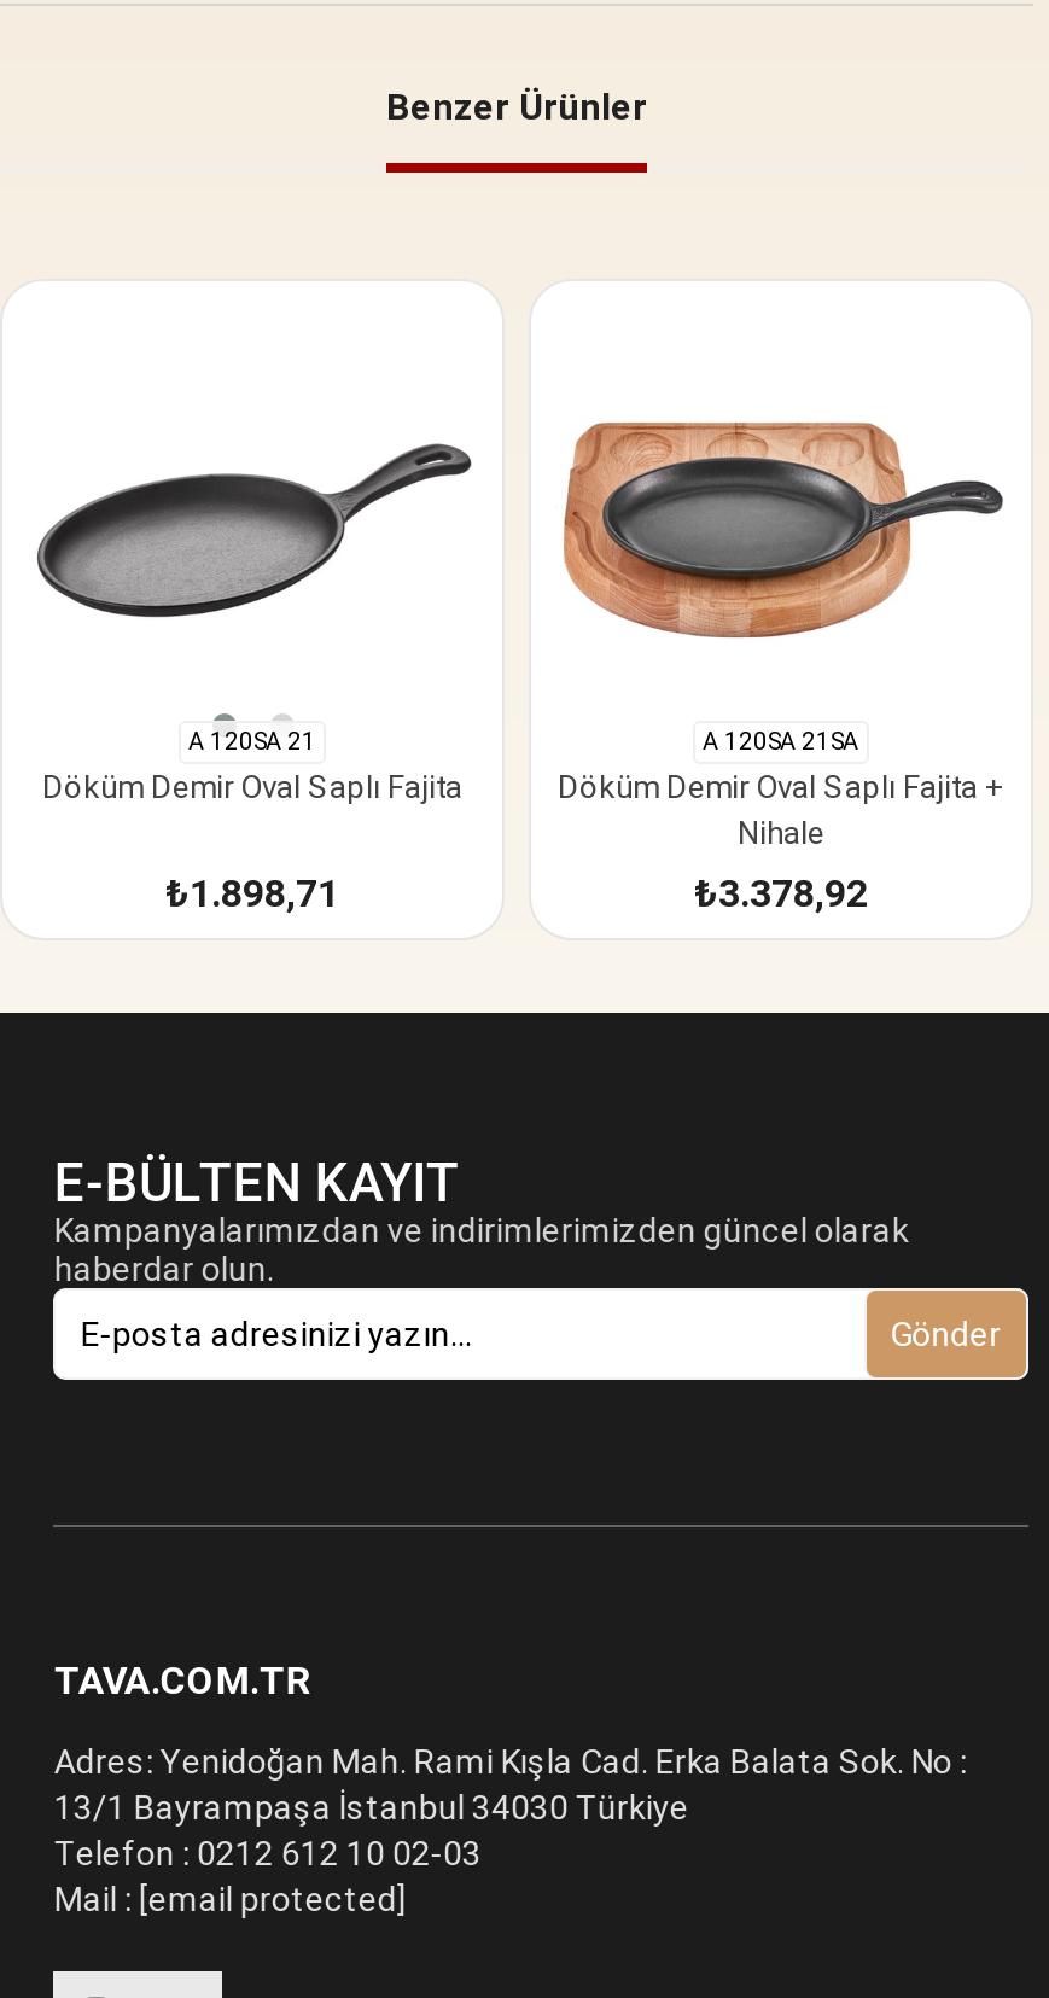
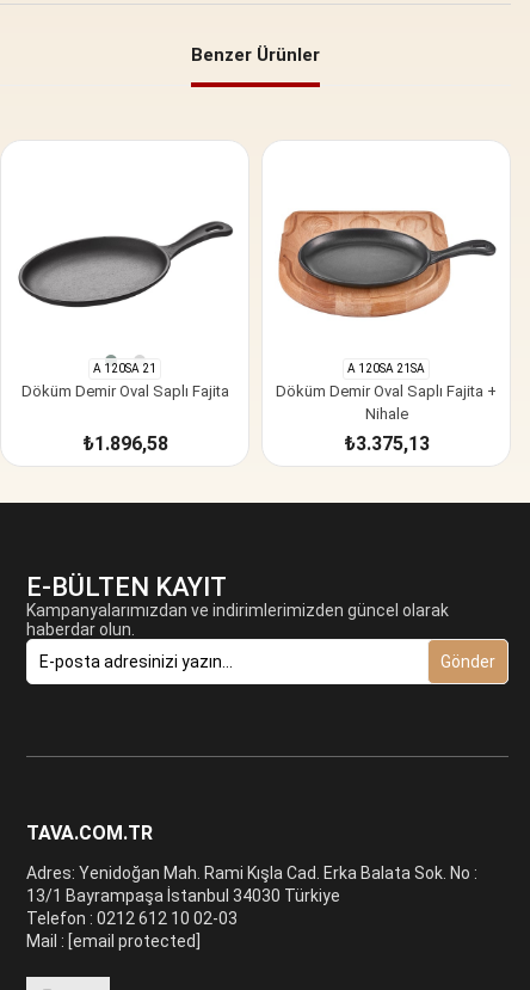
- ₺1.898,71
+ ₺1.896,58

- ₺3.378,92
+ ₺3.375,13
